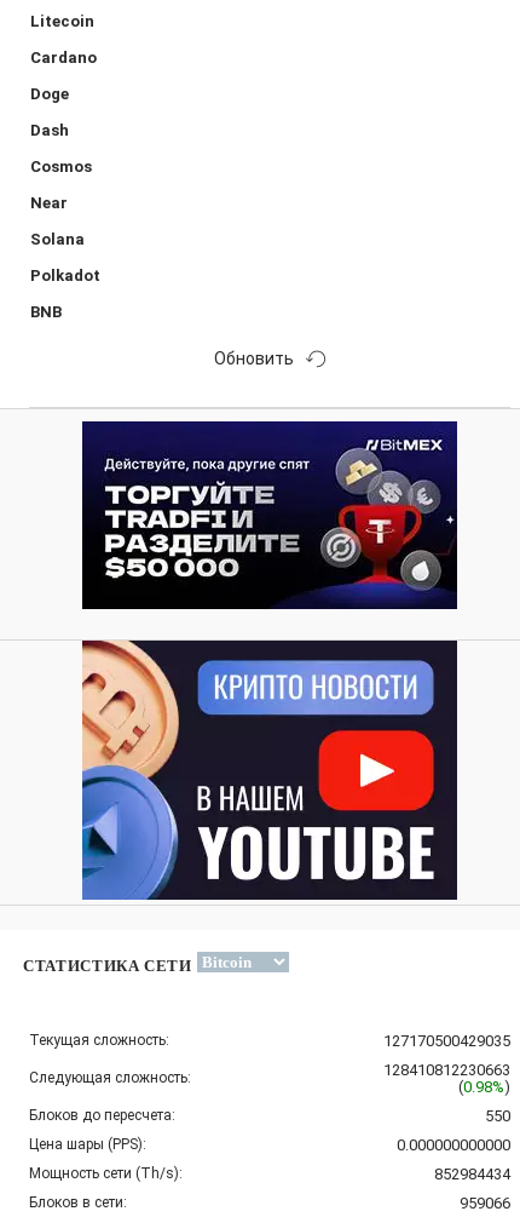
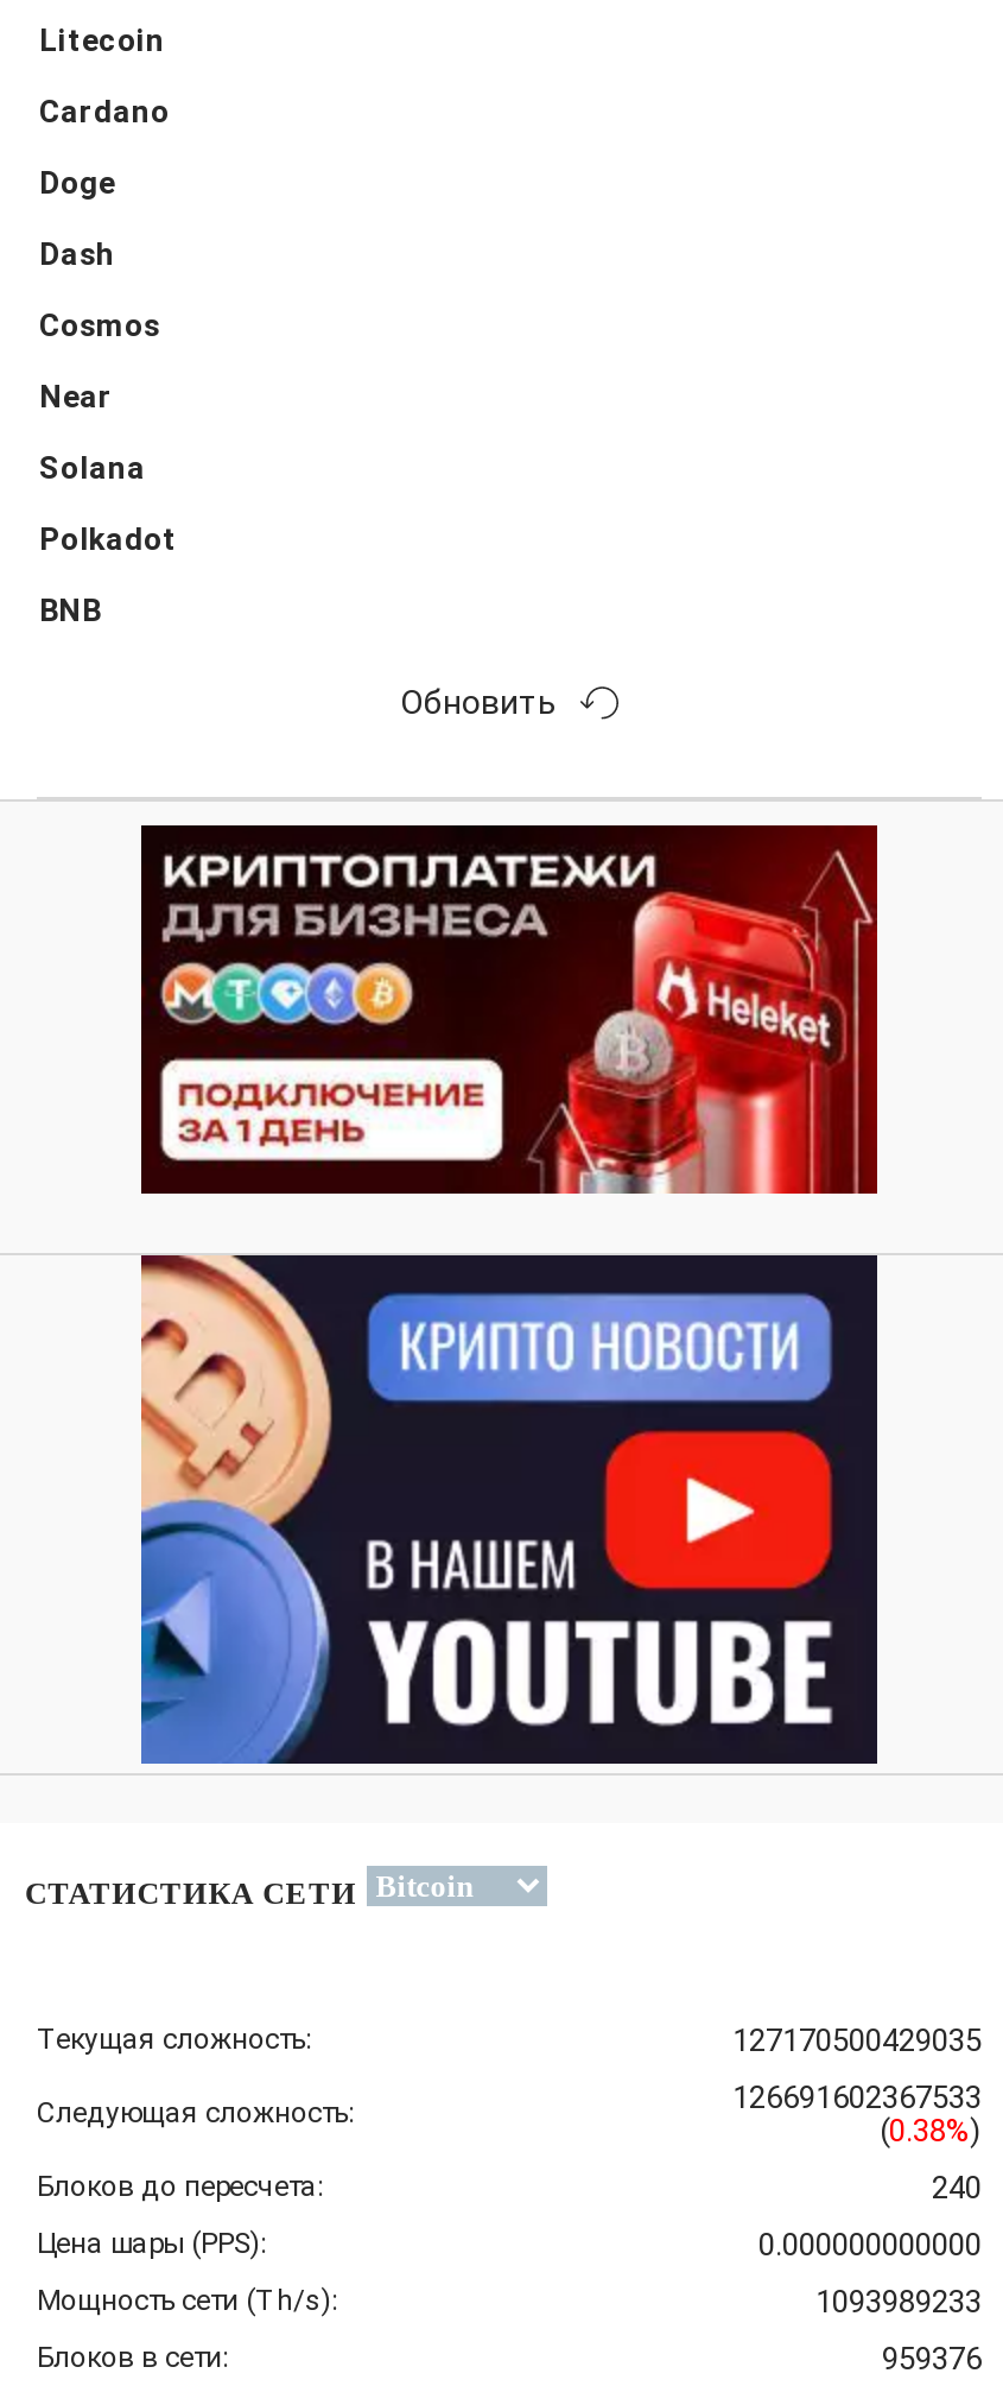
- [image]
+ [image]

- 128410812230663
+ 126691602367533

- (0.98%)
+ (0.38%)

- 550
+ 240

- 852984434
+ 1093989233

- 959066
+ 959376
